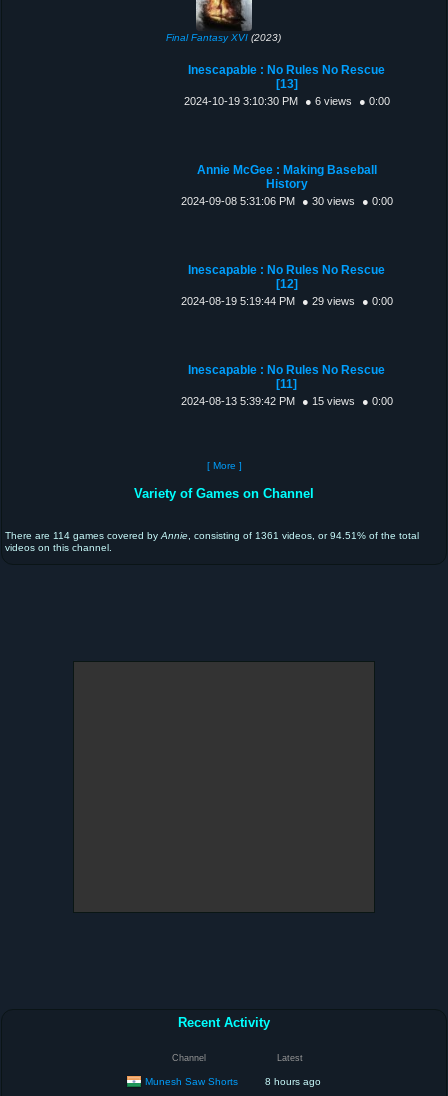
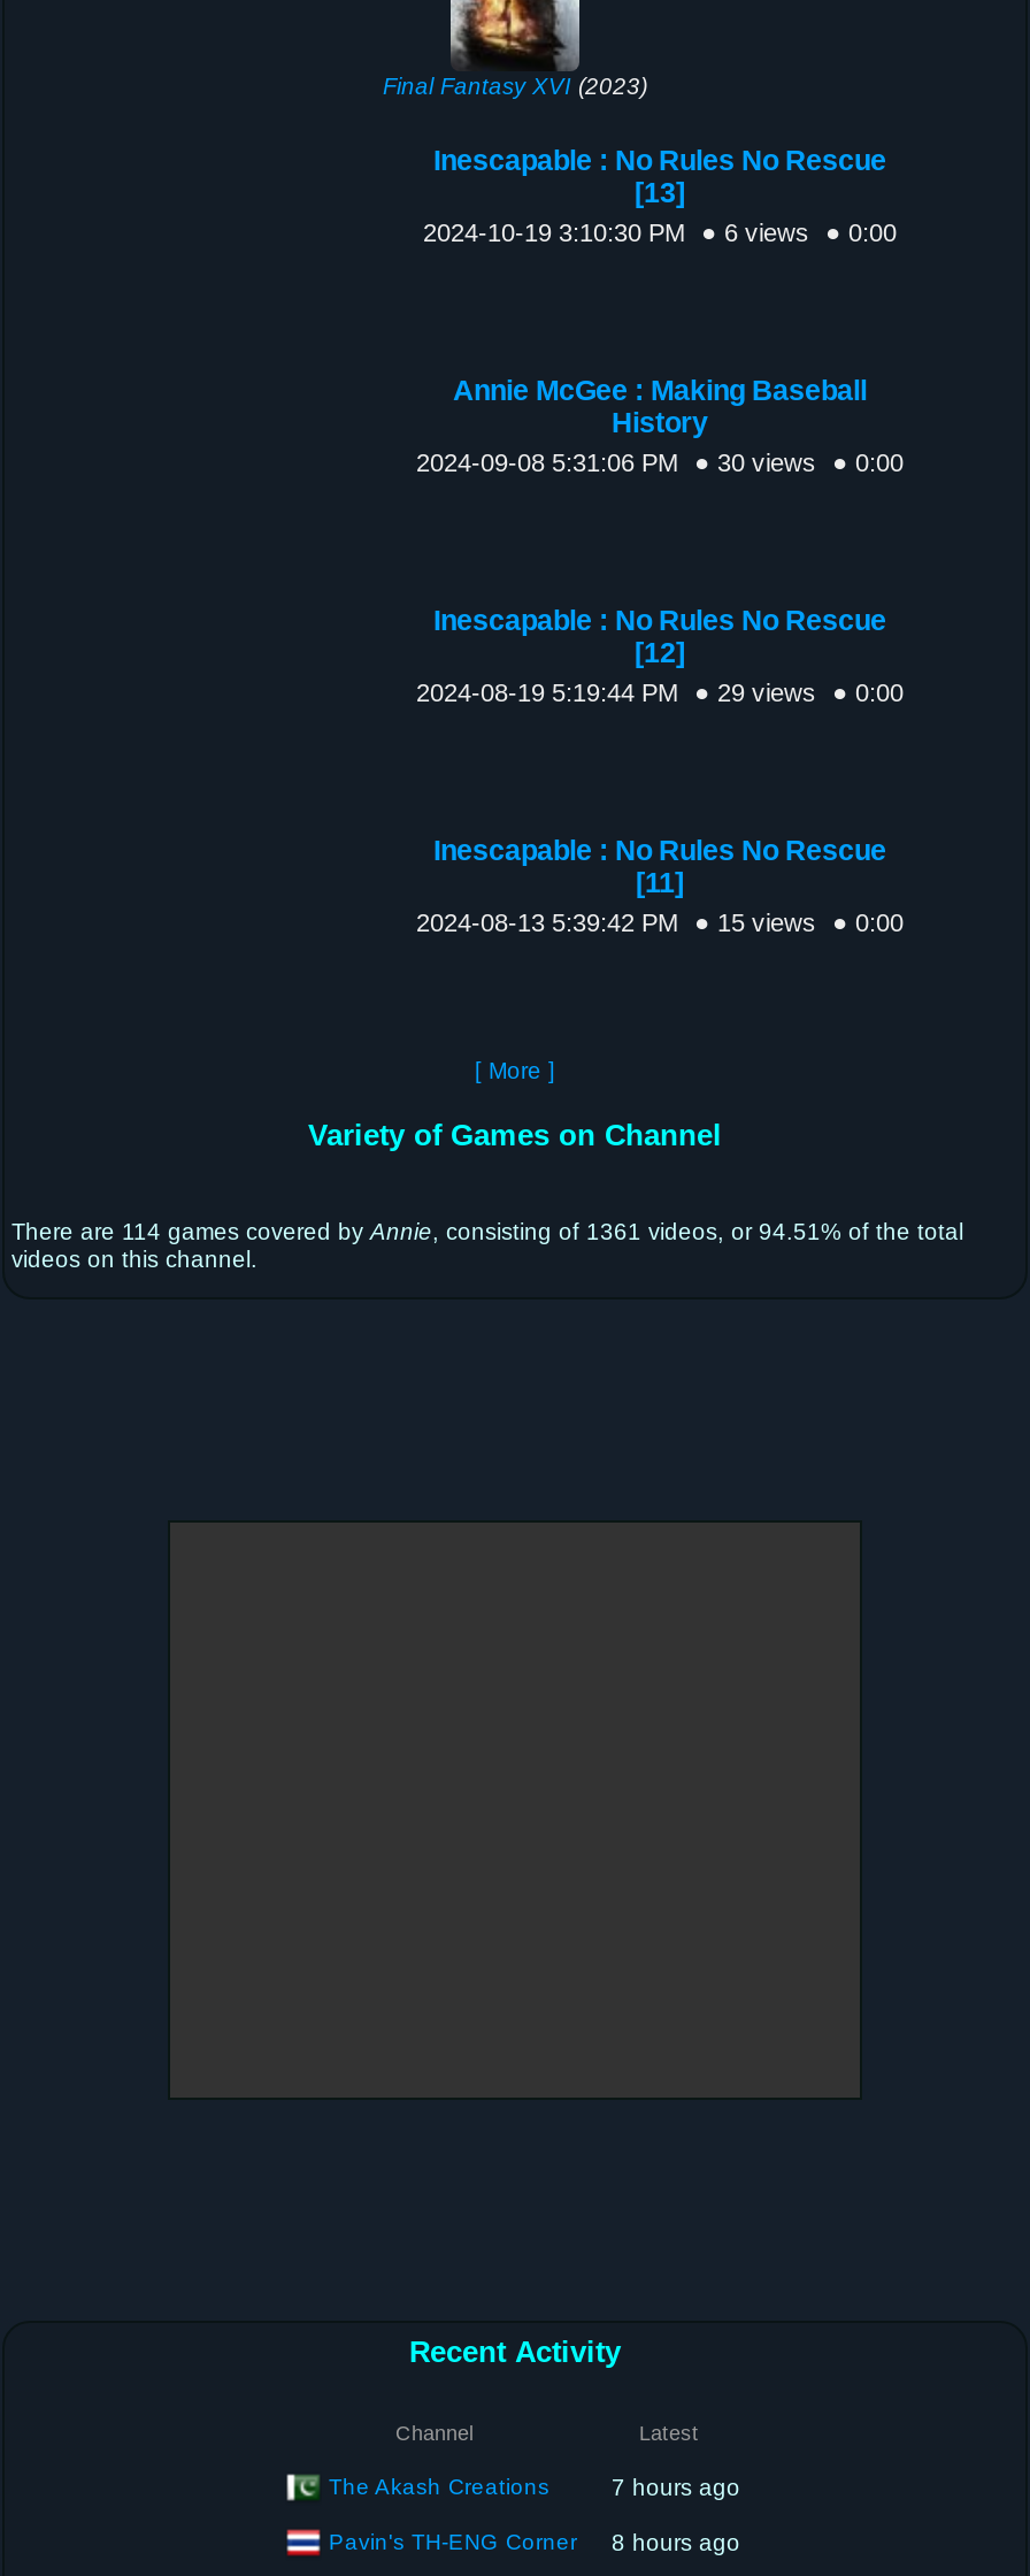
- Munesh Saw Shorts
+ The Akash Creations
+ 7 hours ago
+ Pavin's TH-ENG Corner
